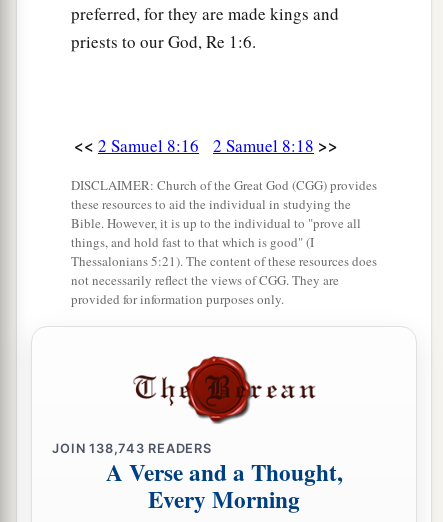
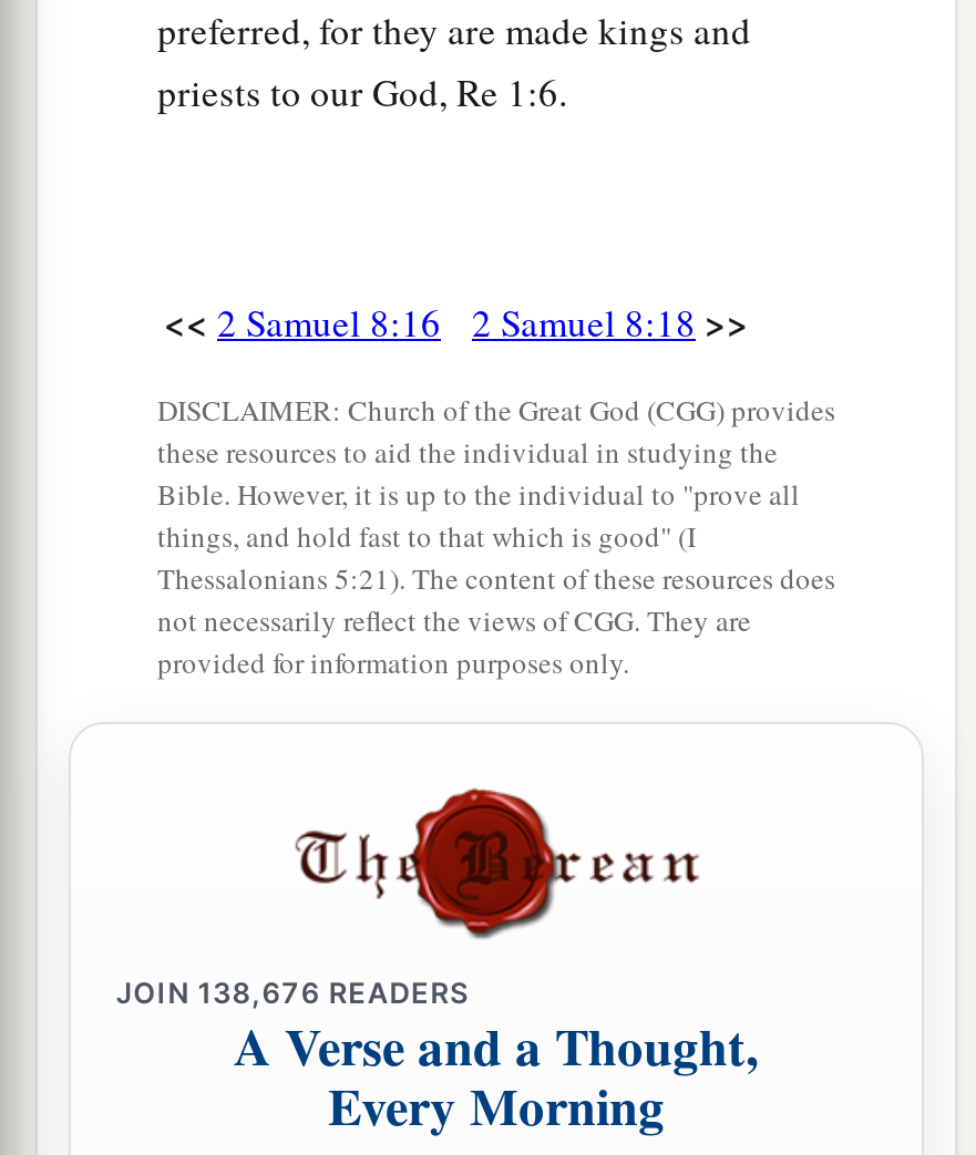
- JOIN 138,743 READERS
+ JOIN 138,676 READERS
